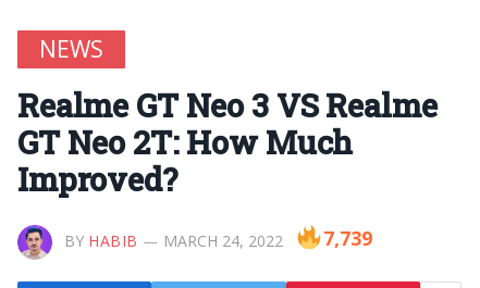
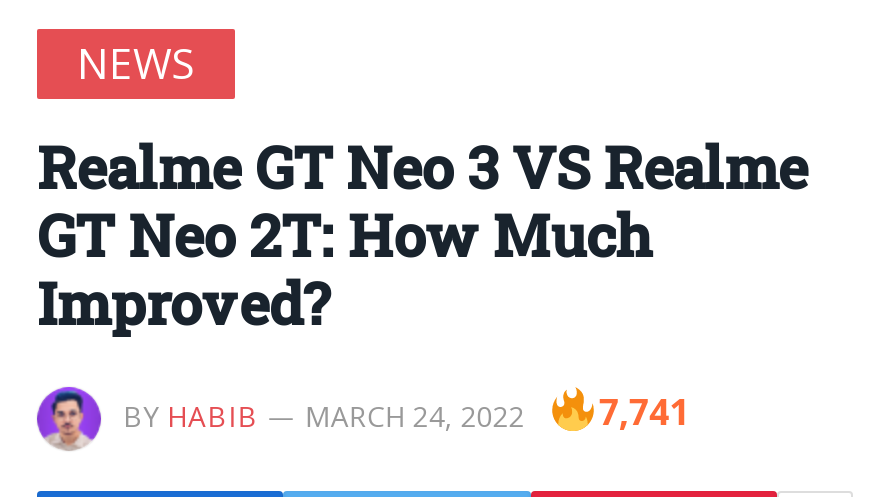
- BY HABIB MARCH 24, 2022 7,739
+ BY HABIB MARCH 24, 2022 7,741
